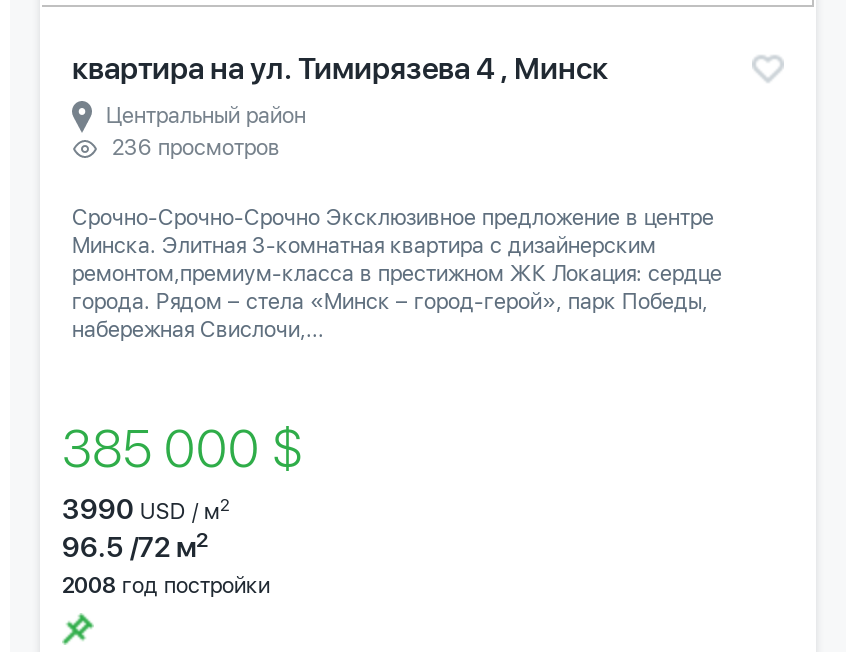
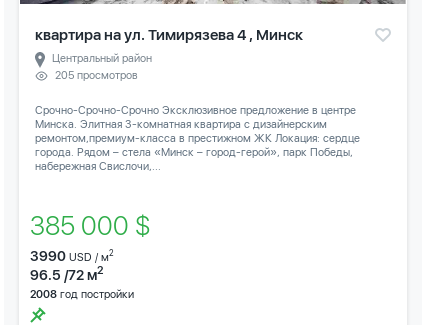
- 236 просмотров
+ 205 просмотров
